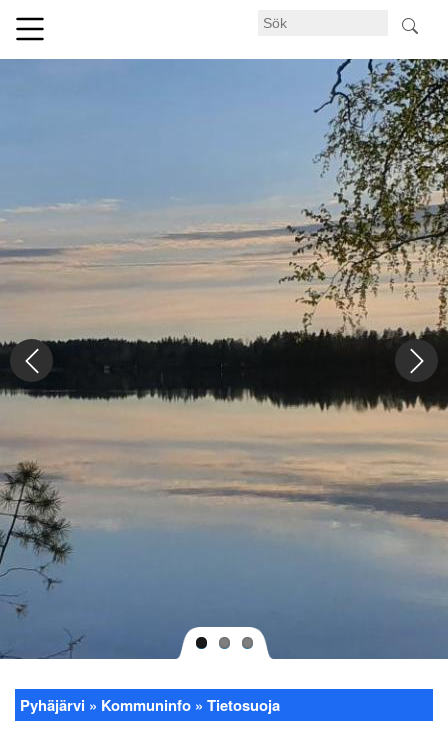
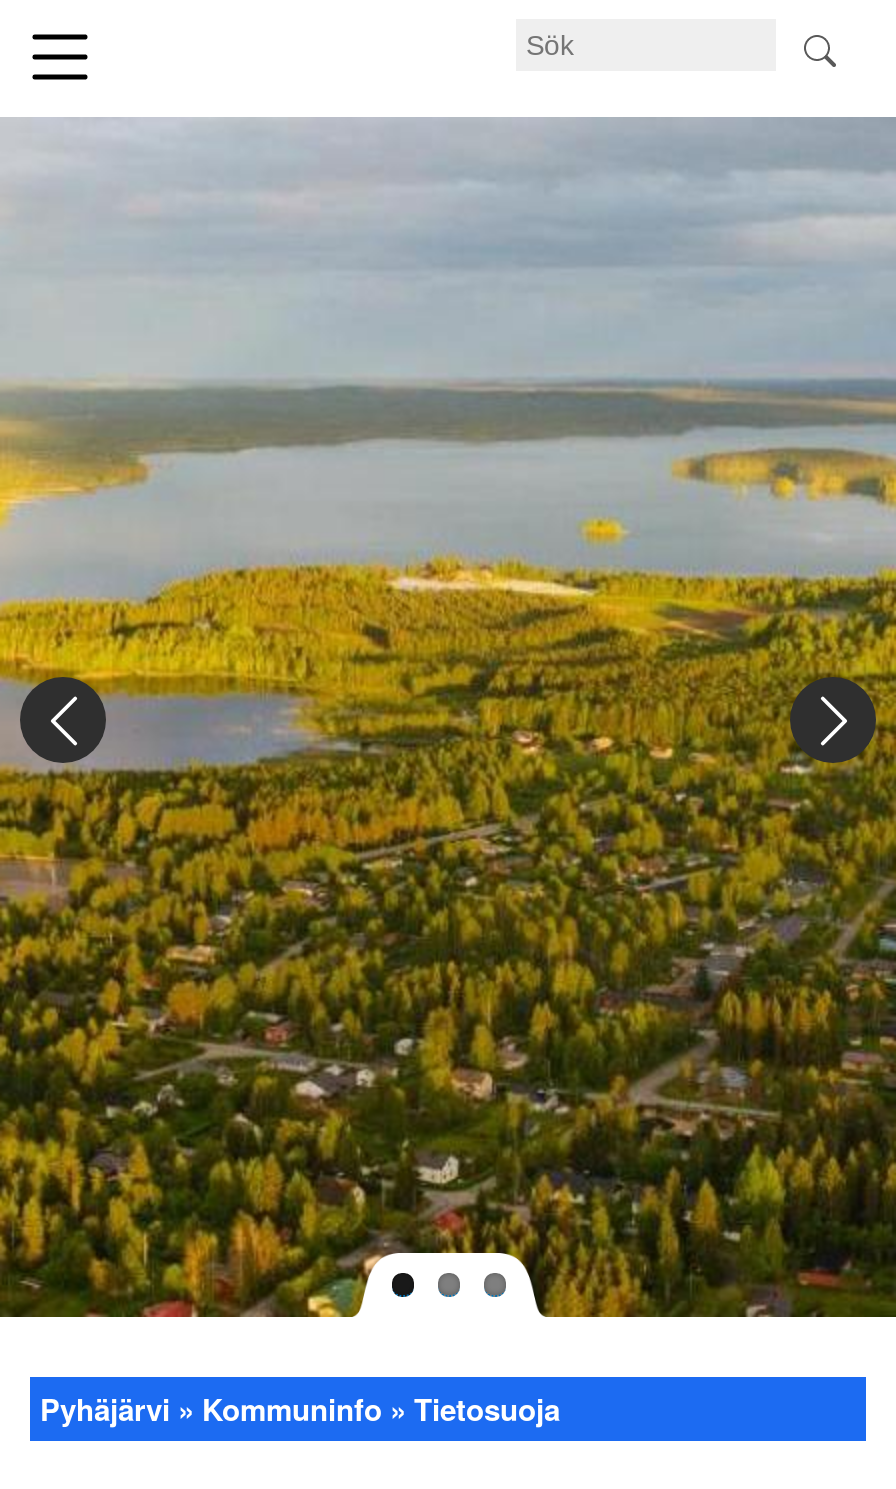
- [image]
+ [image]
